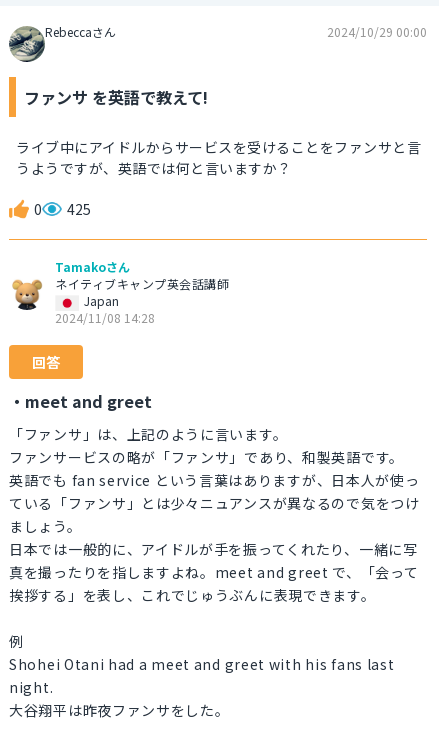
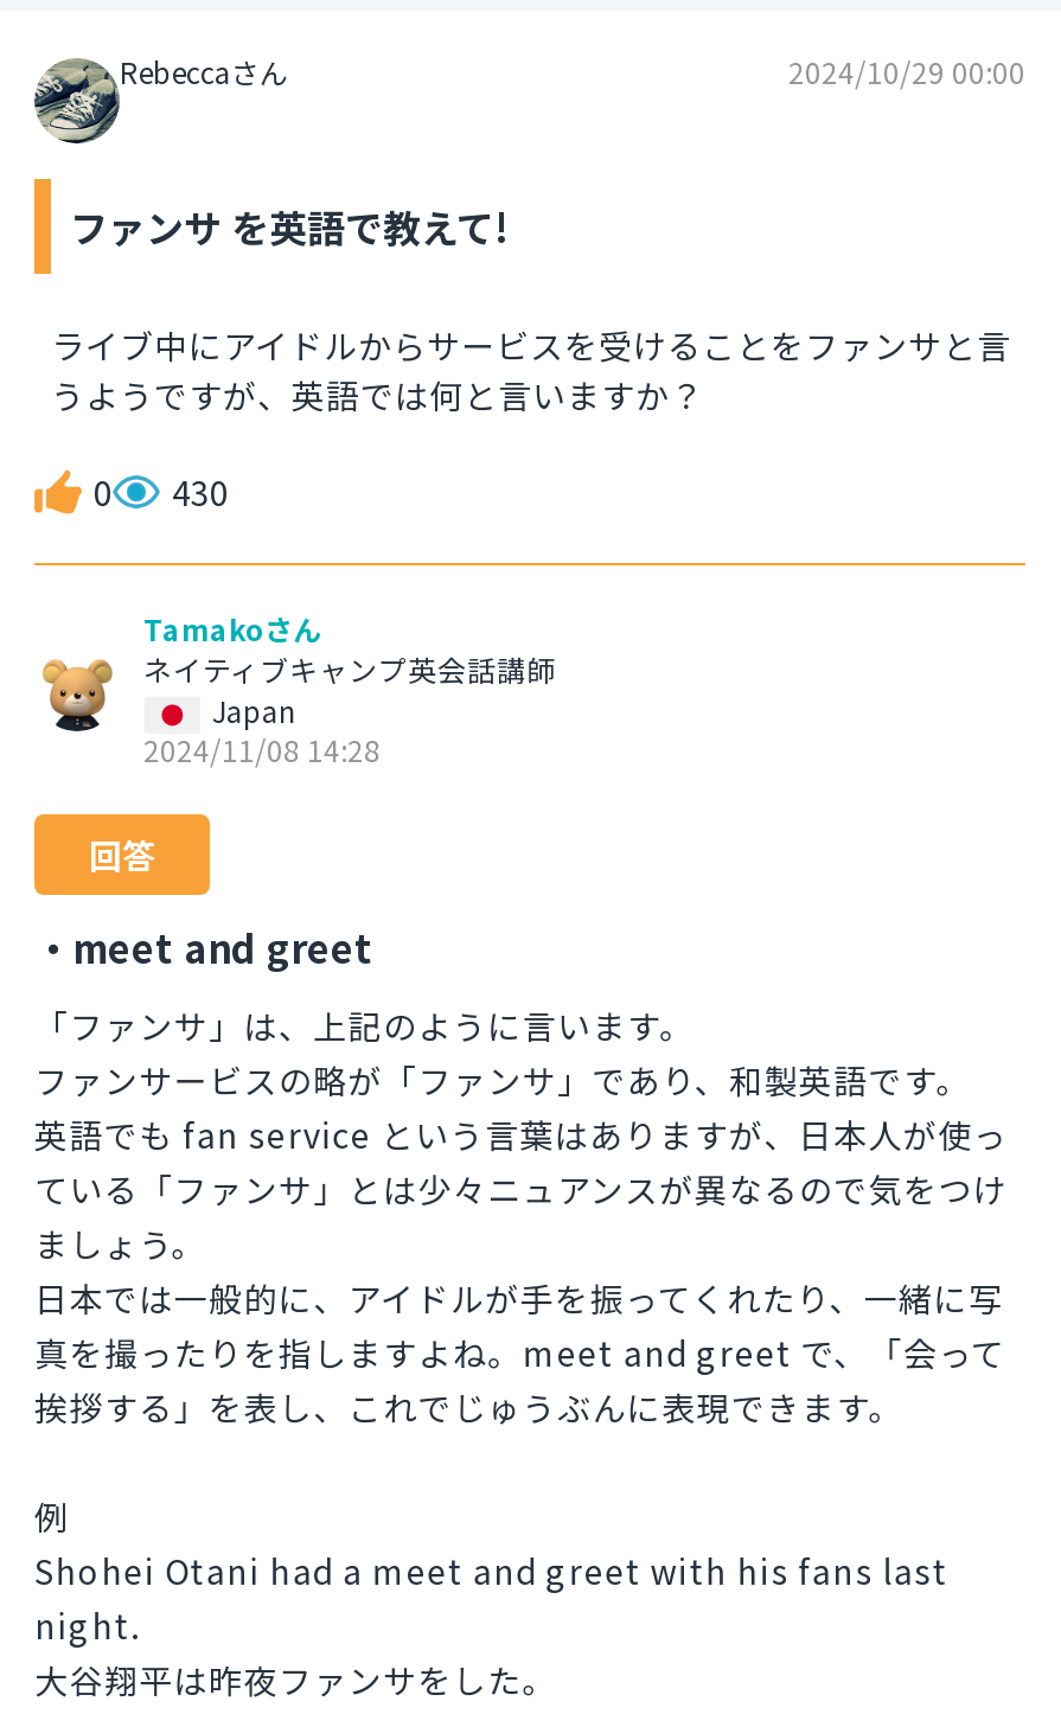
- 0 425
+ 0 430
